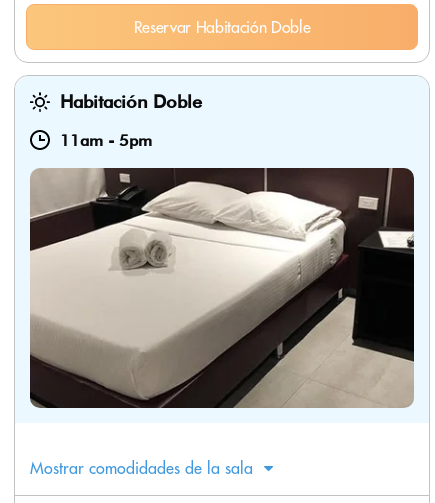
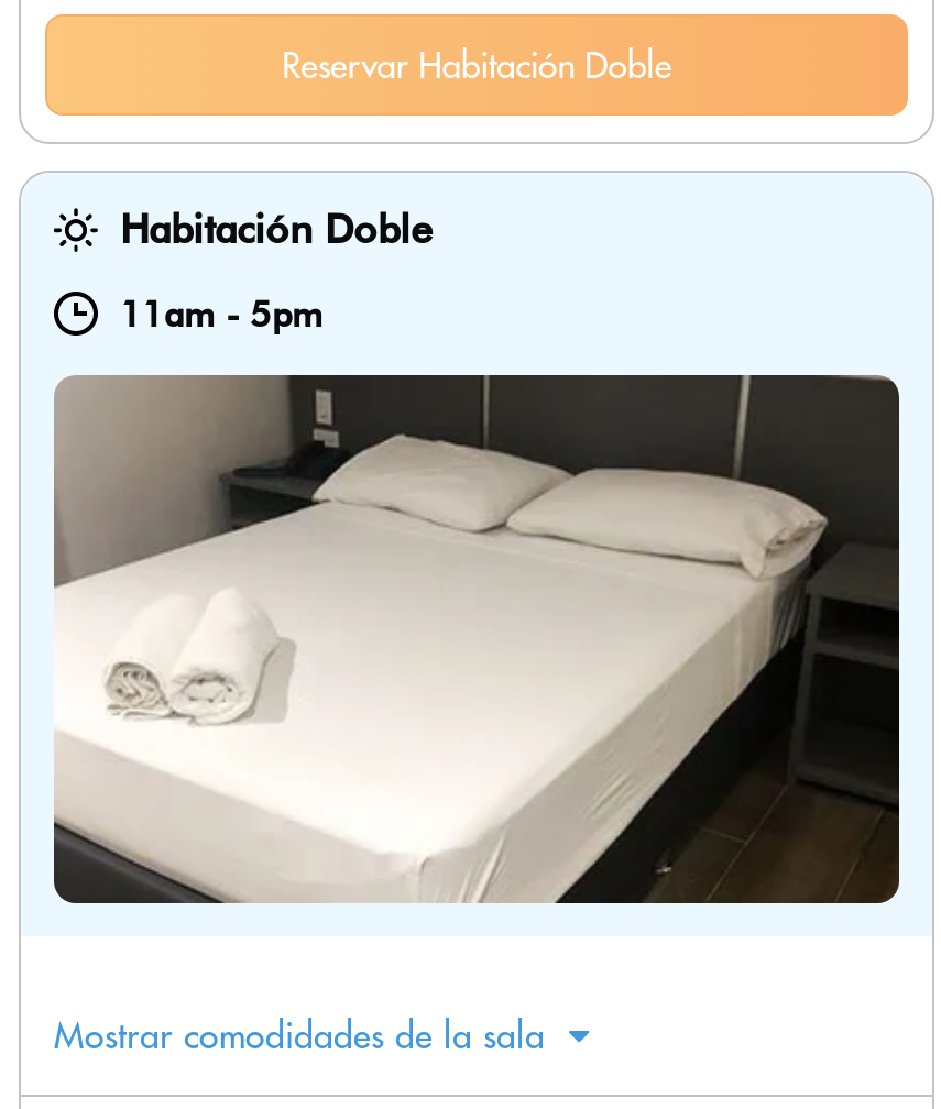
- [image]
+ [image]
